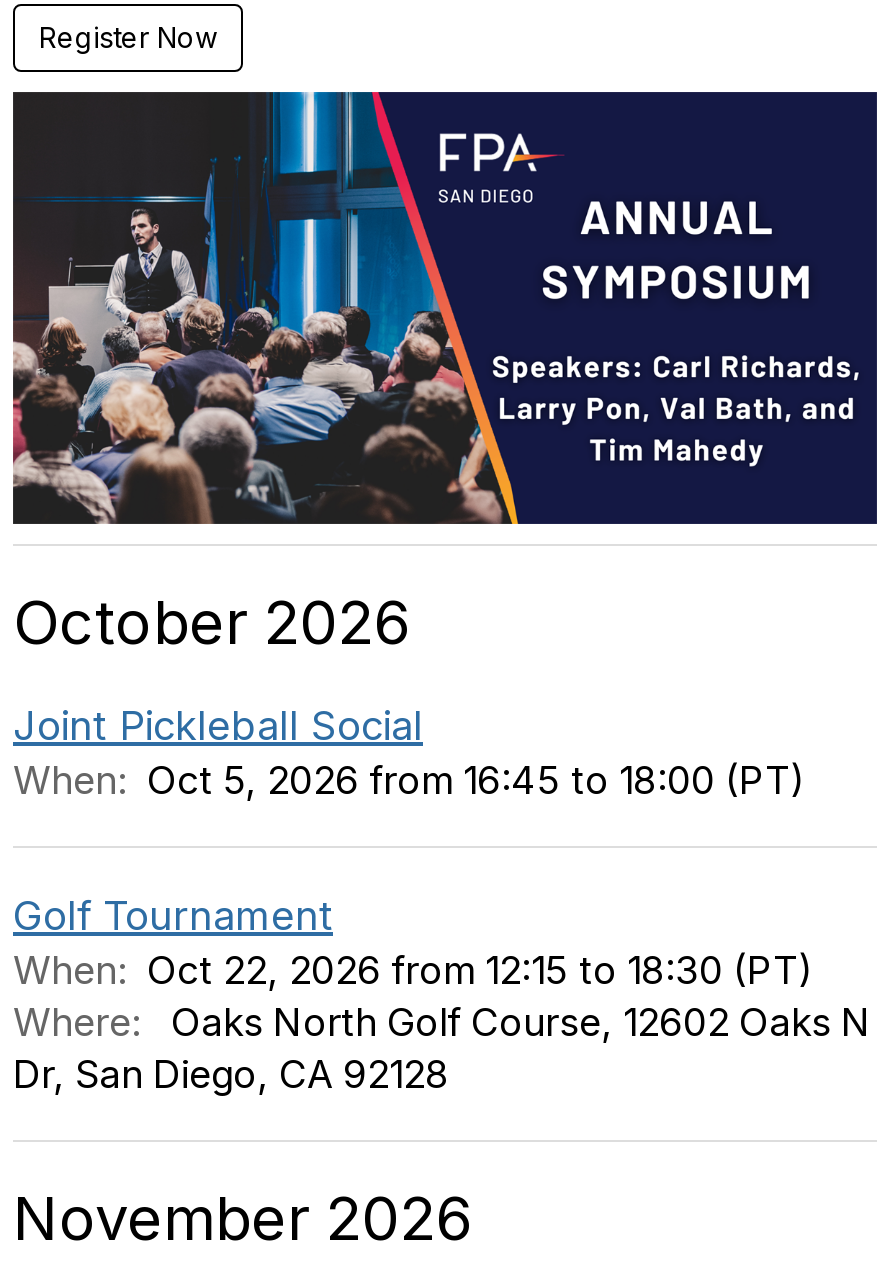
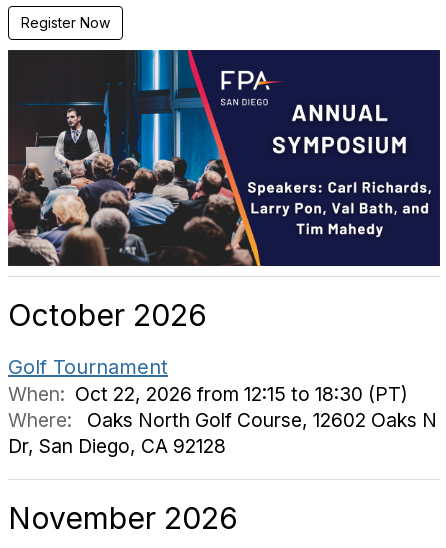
- Joint Pickleball Social
- When: Oct 5, 2026 from 16:45 to 18:00 (PT)
